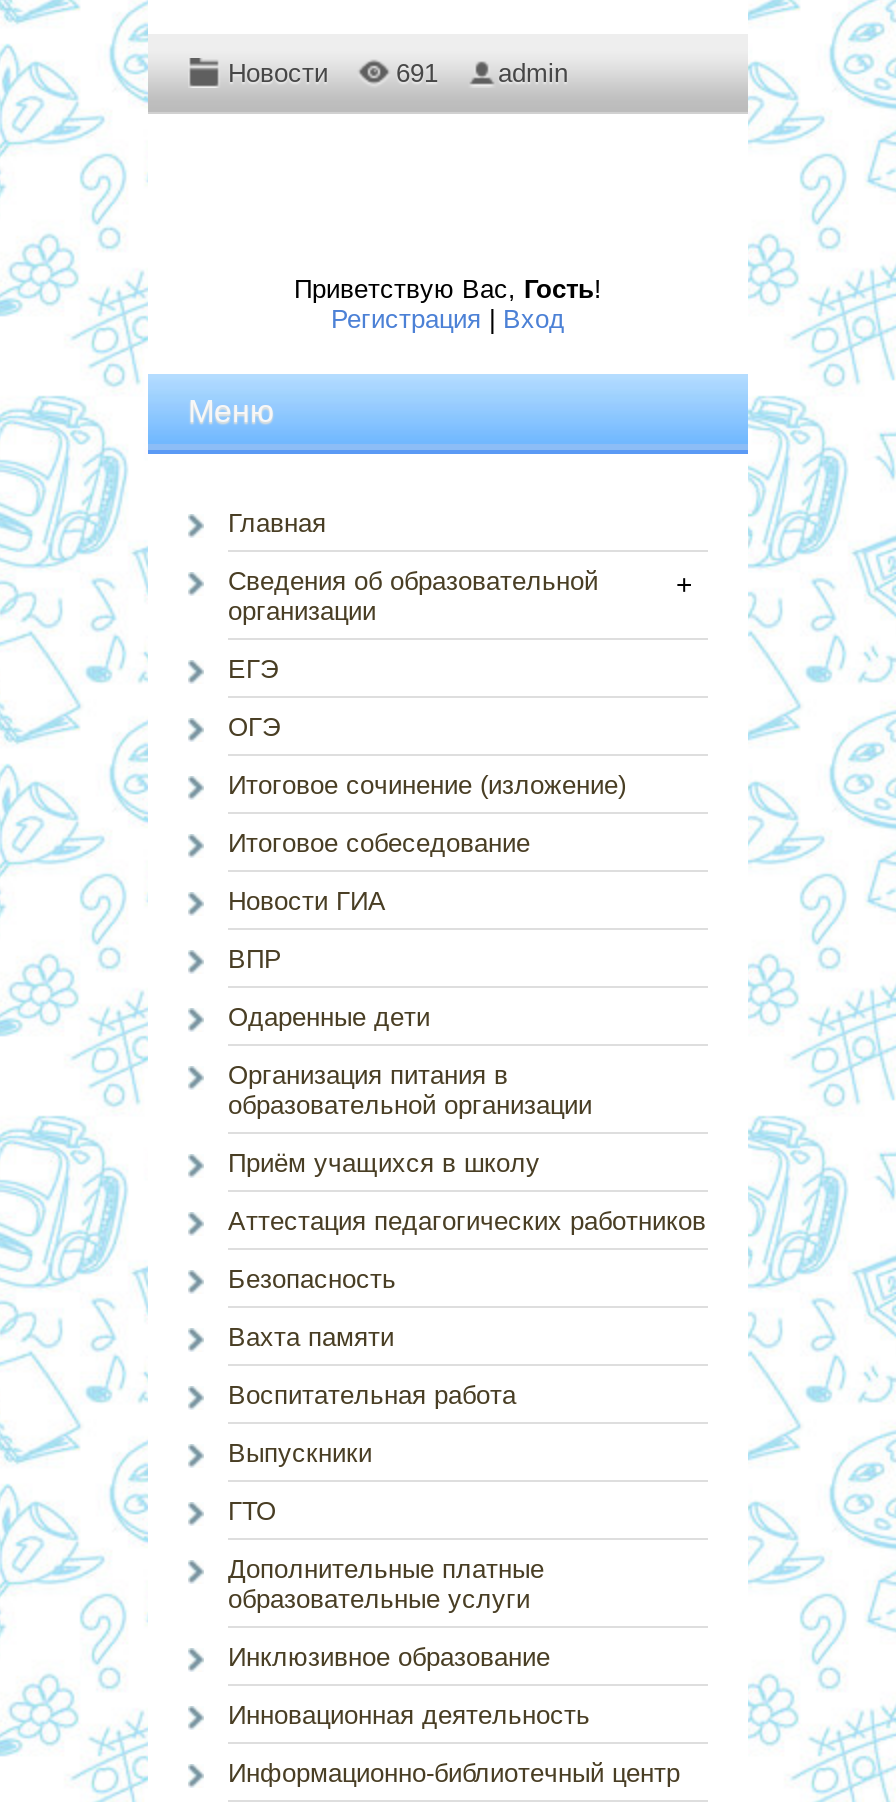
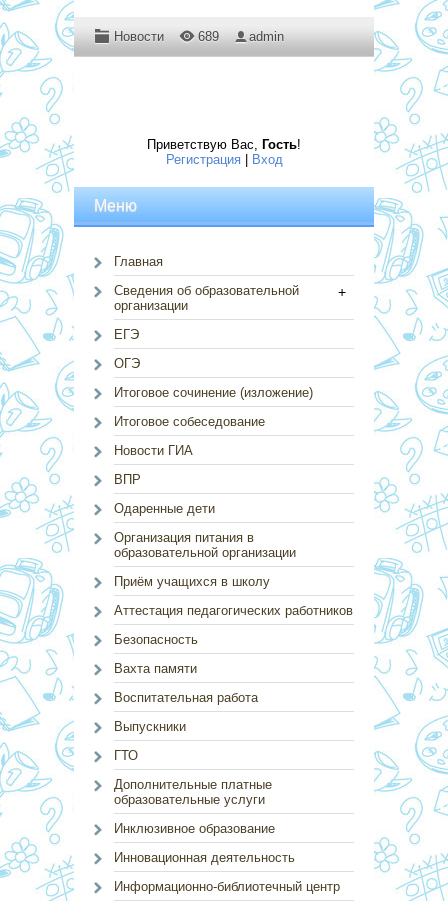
- 691 admin
+ 689 admin
